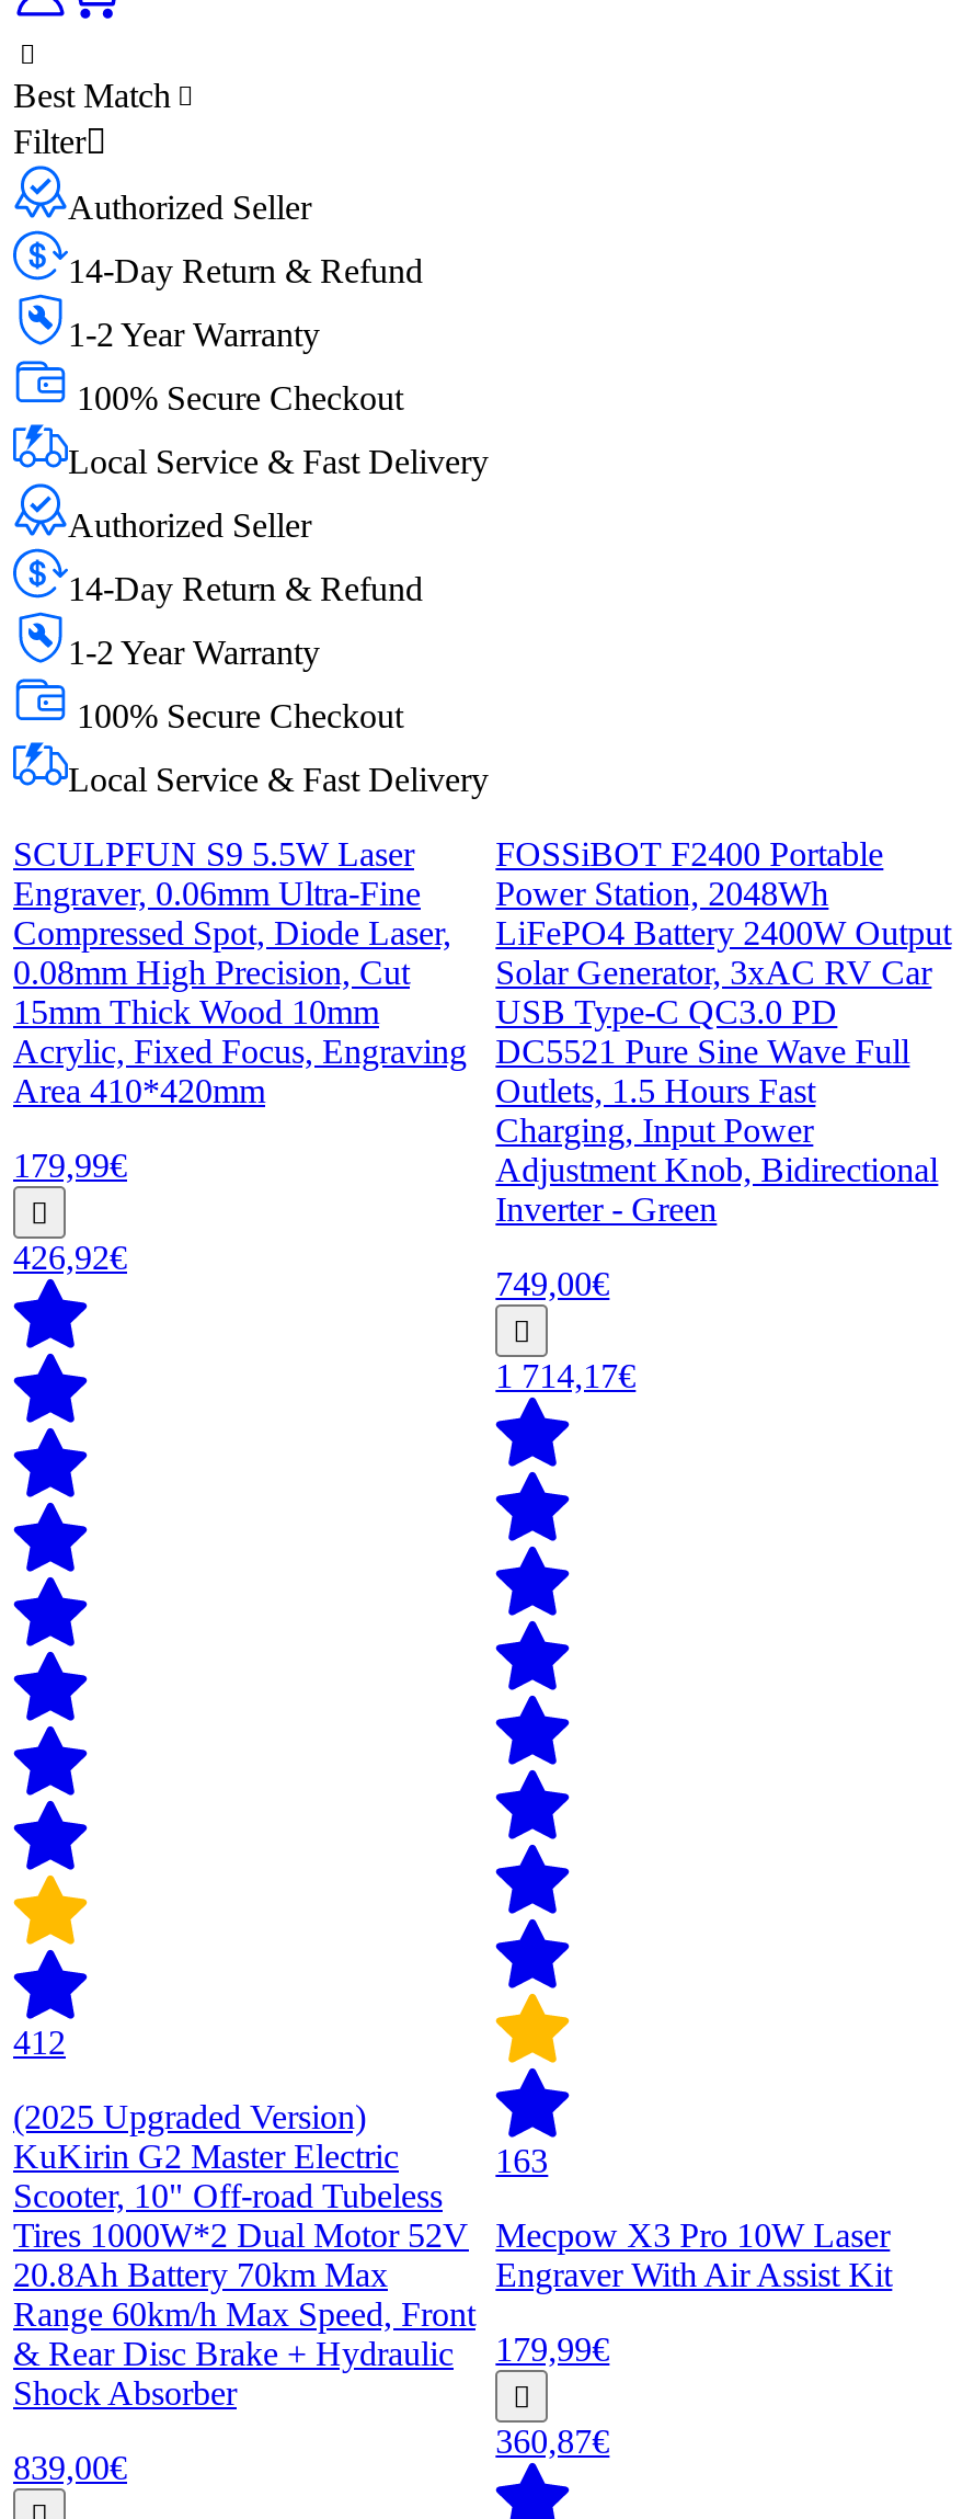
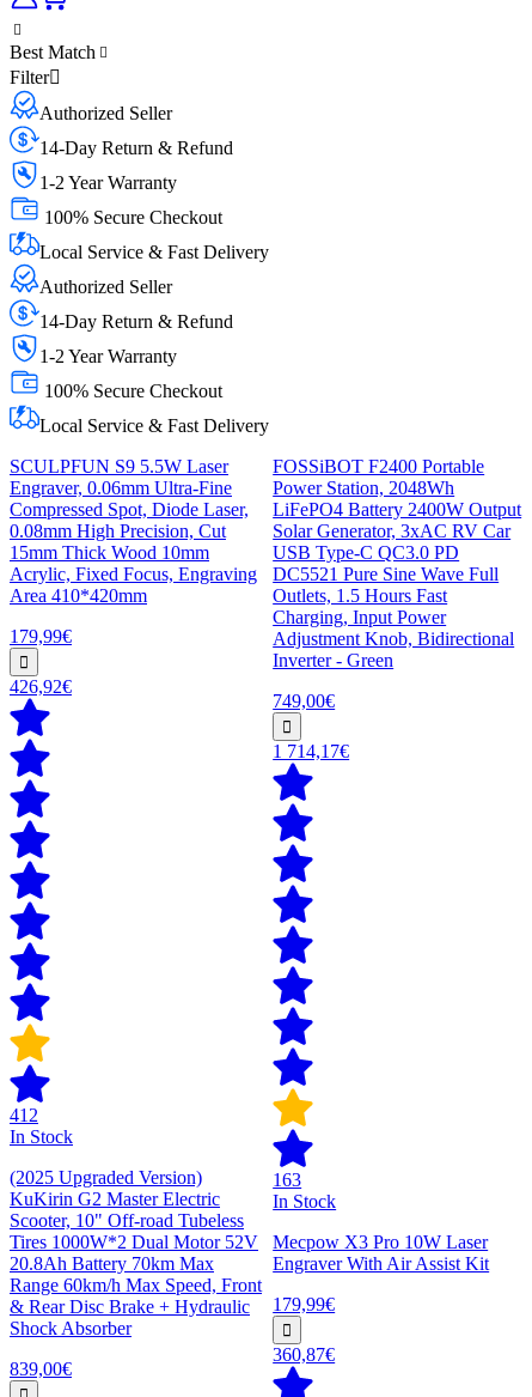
+ In Stock

+ In Stock
